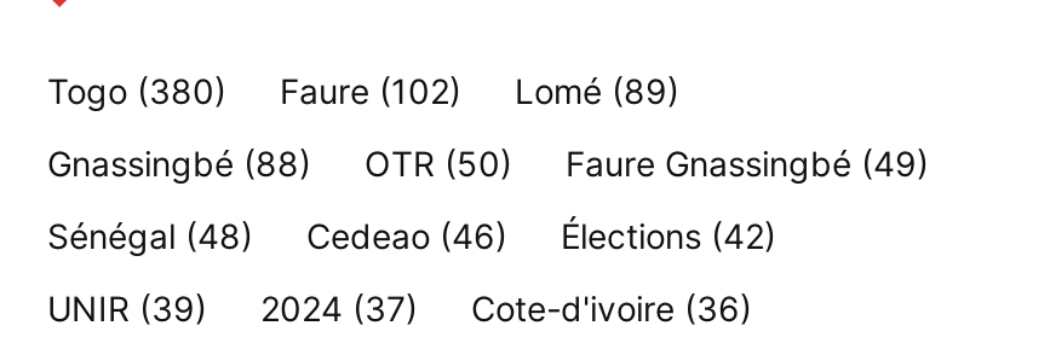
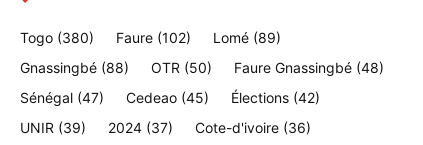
- Faure Gnassingbé (49)
+ Faure Gnassingbé (48)

- Sénégal (48)
+ Sénégal (47)

- Cedeao (46)
+ Cedeao (45)
